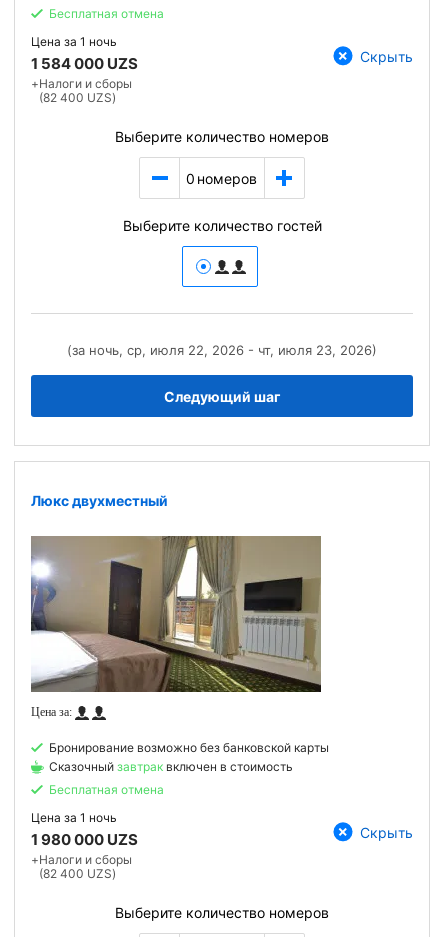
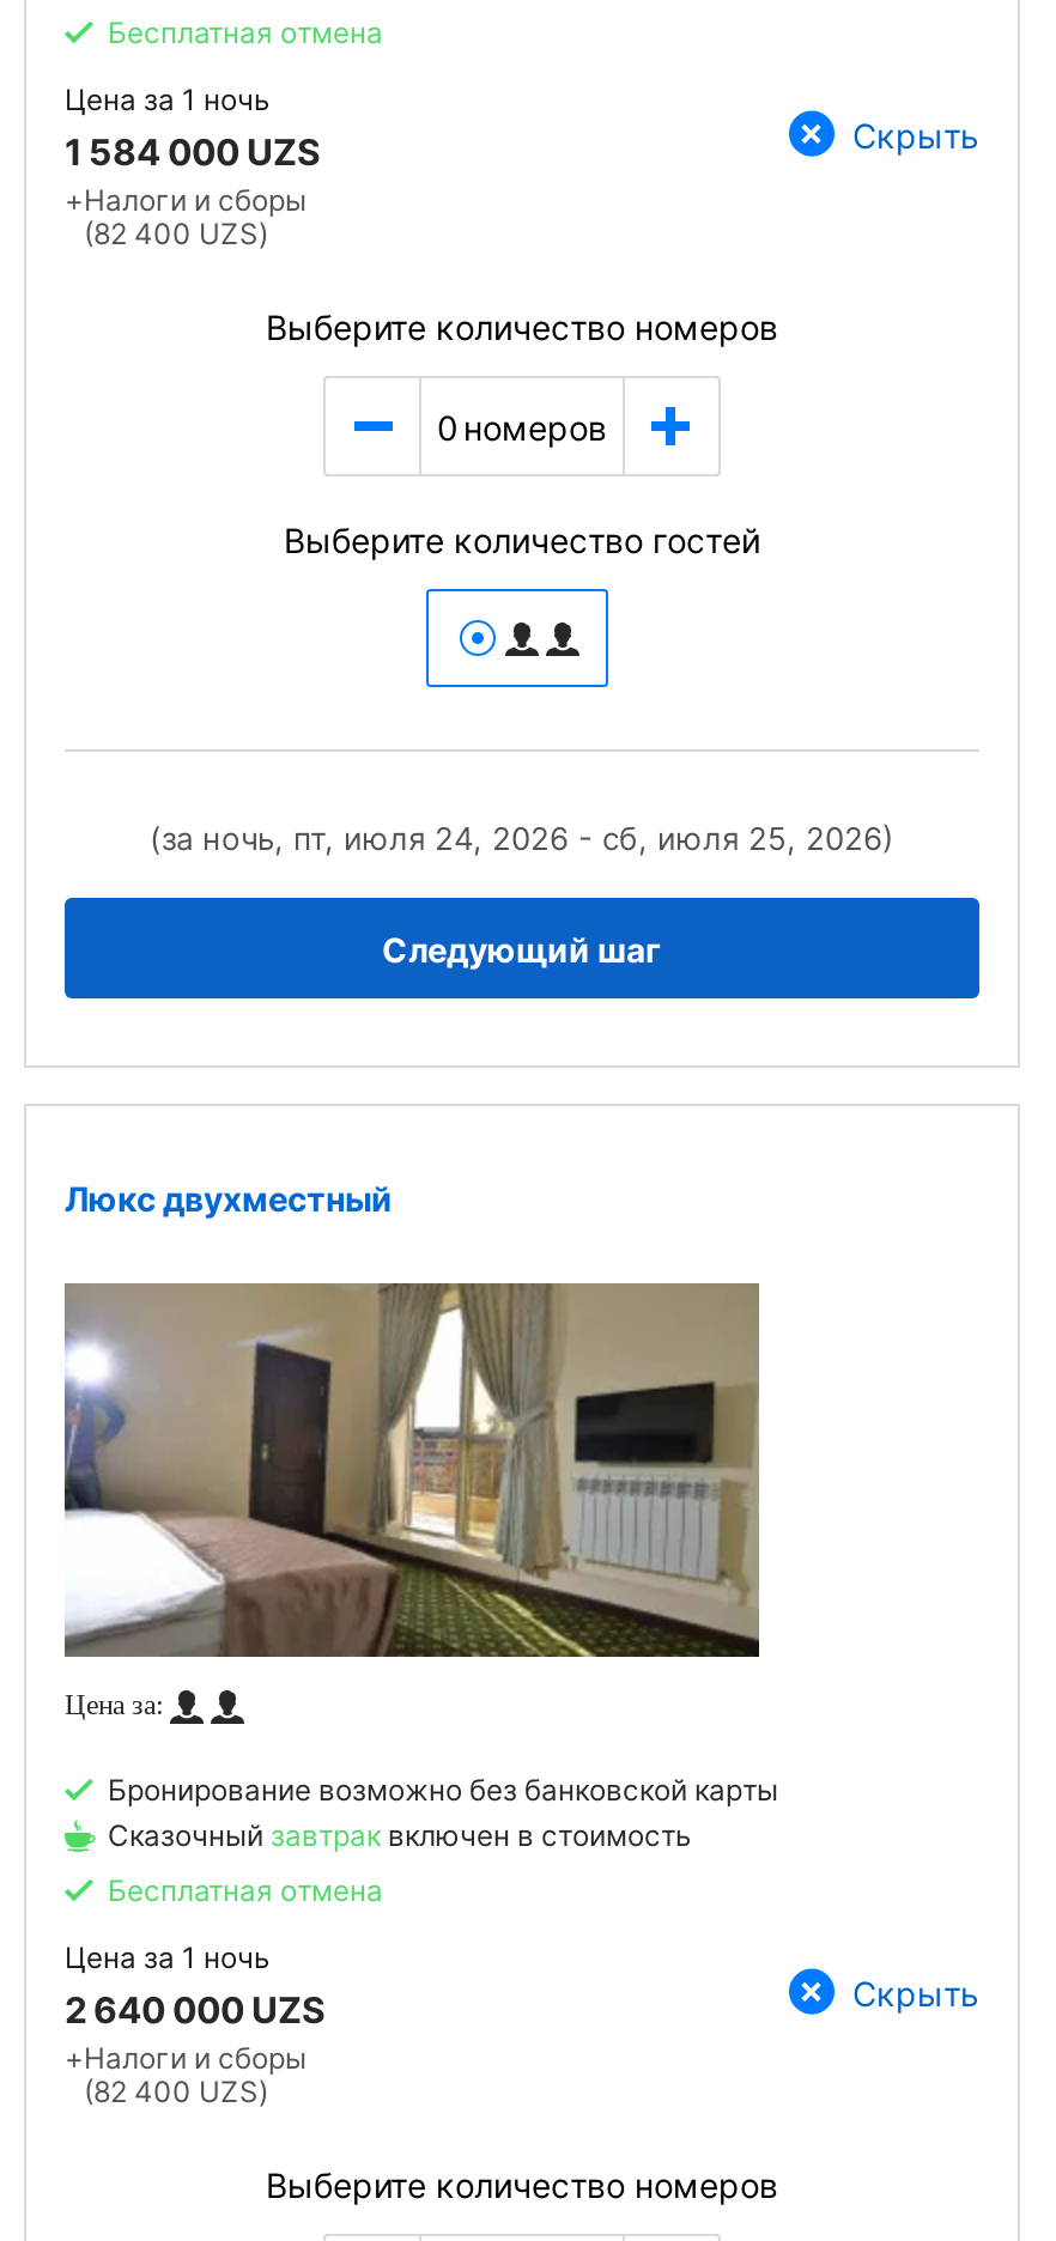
- (за ночь, ср, июля 22, 2026 - чт, июля 23, 2026)
+ (за ночь, пт, июля 24, 2026 - сб, июля 25, 2026)

- 1 980 000 UZS
+ 2 640 000 UZS
